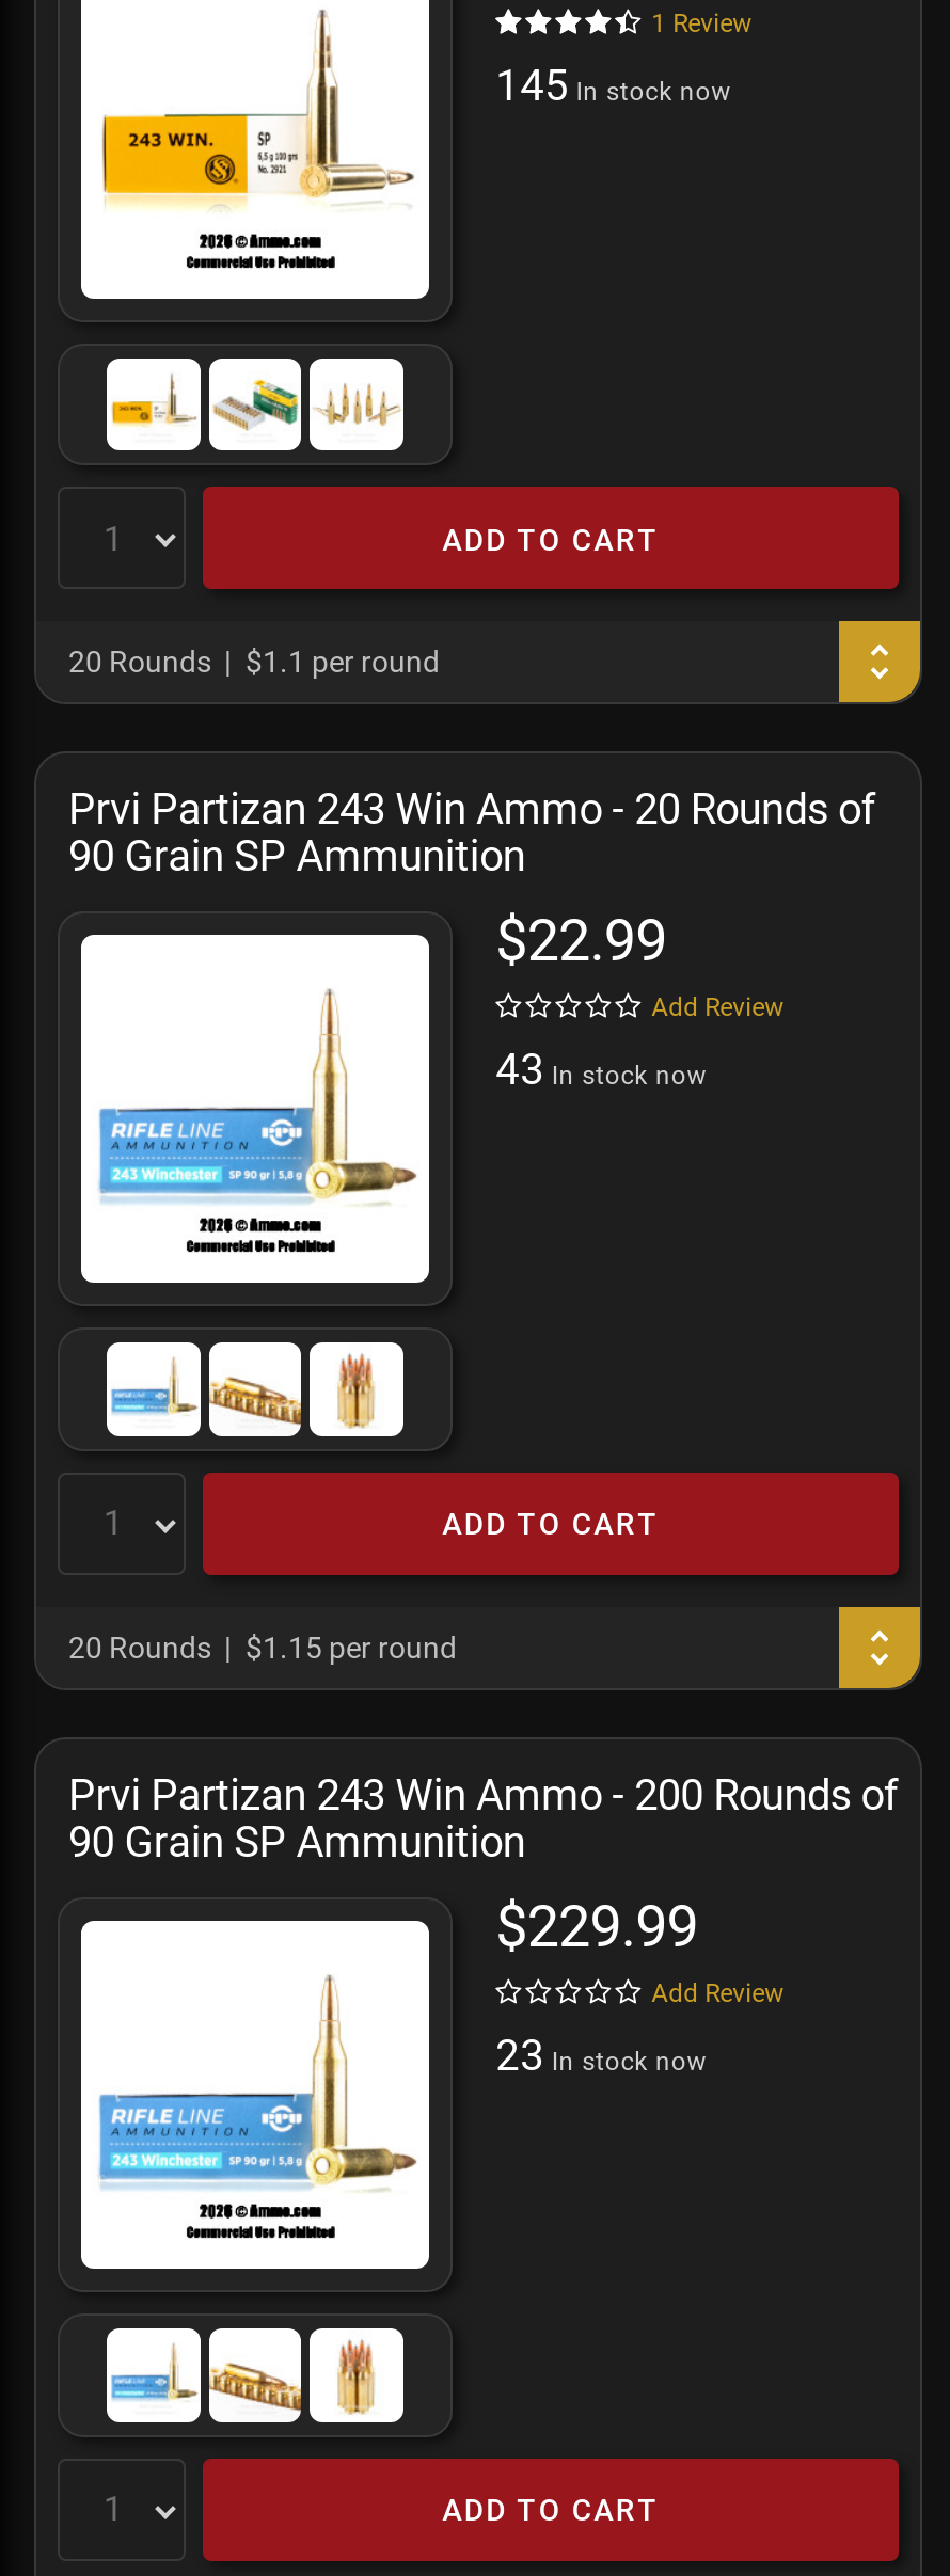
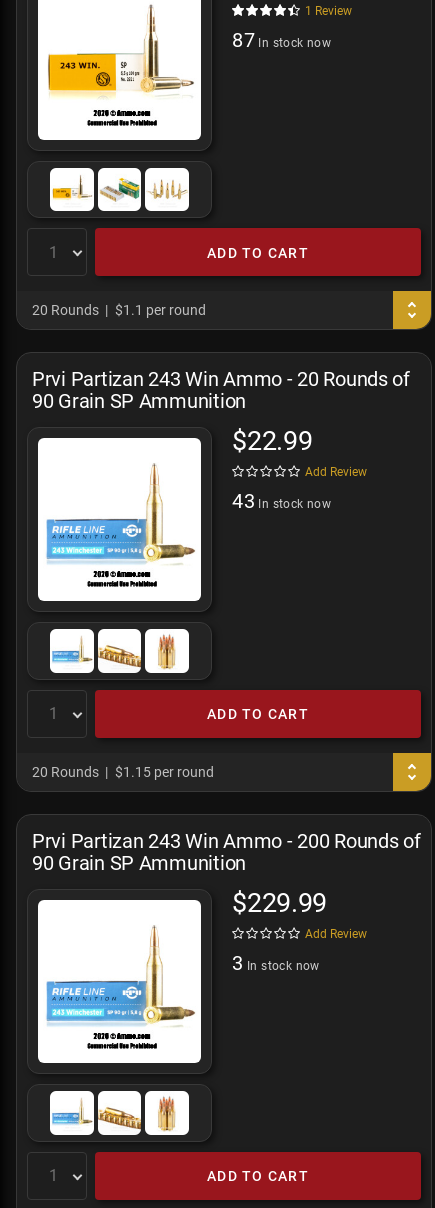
- 145 In stock now
+ 87 In stock now

- 23 In stock now
+ 3 In stock now
